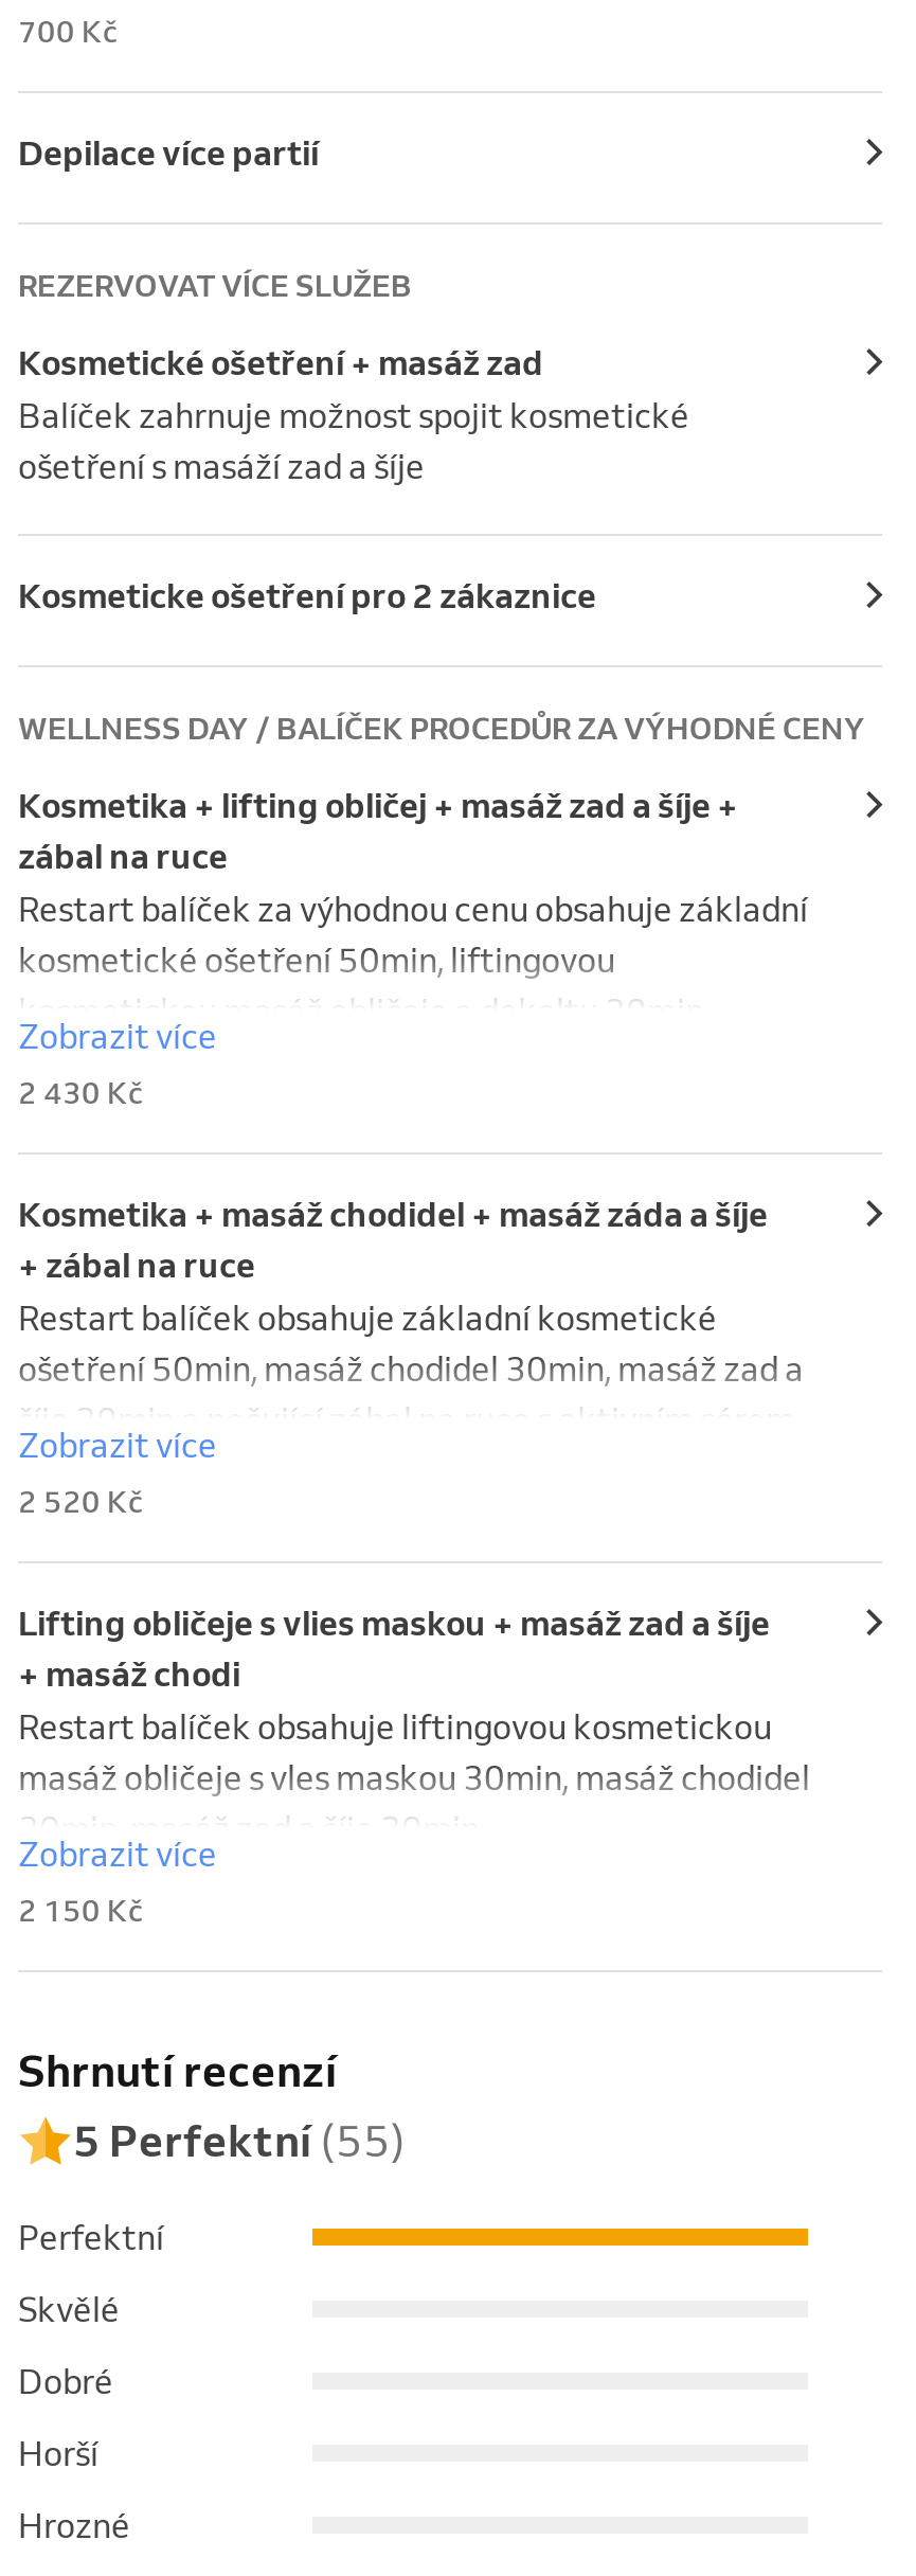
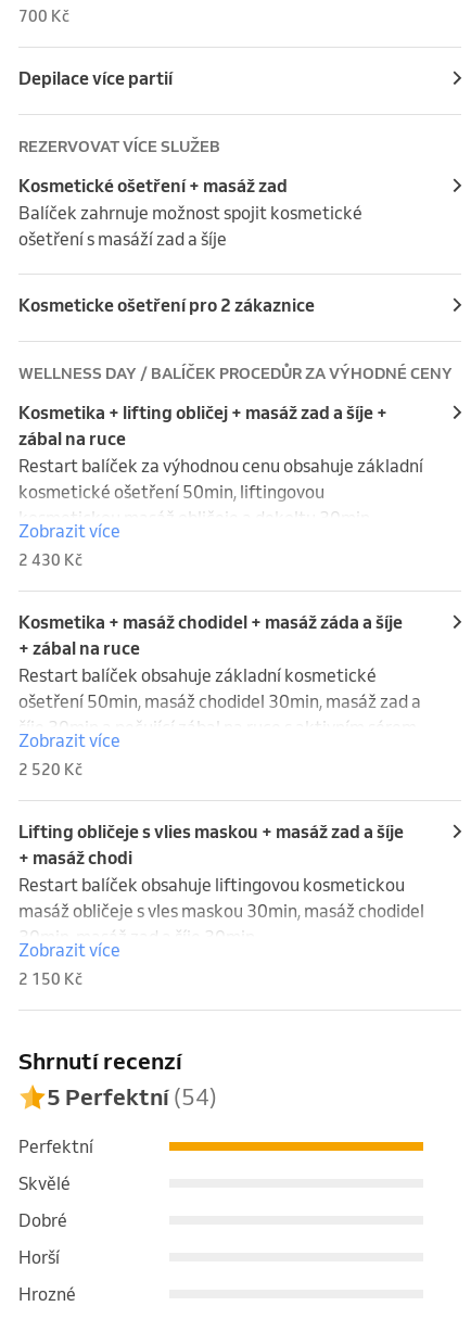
- 5 Perfektní (55)
+ 5 Perfektní (54)
